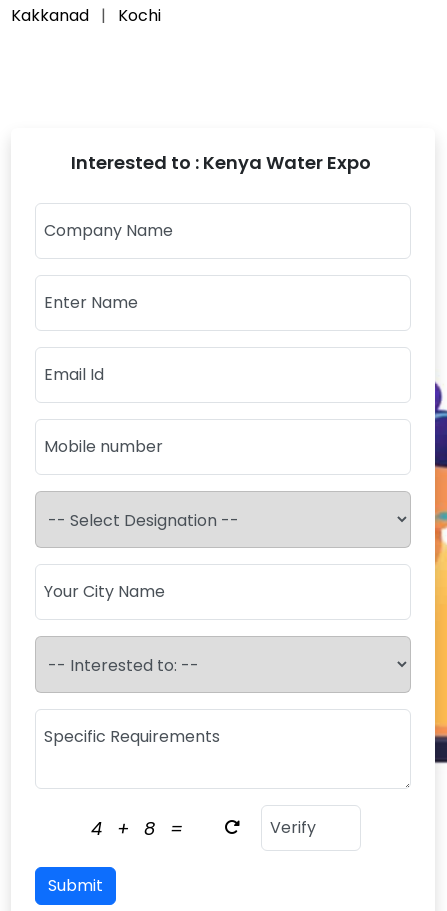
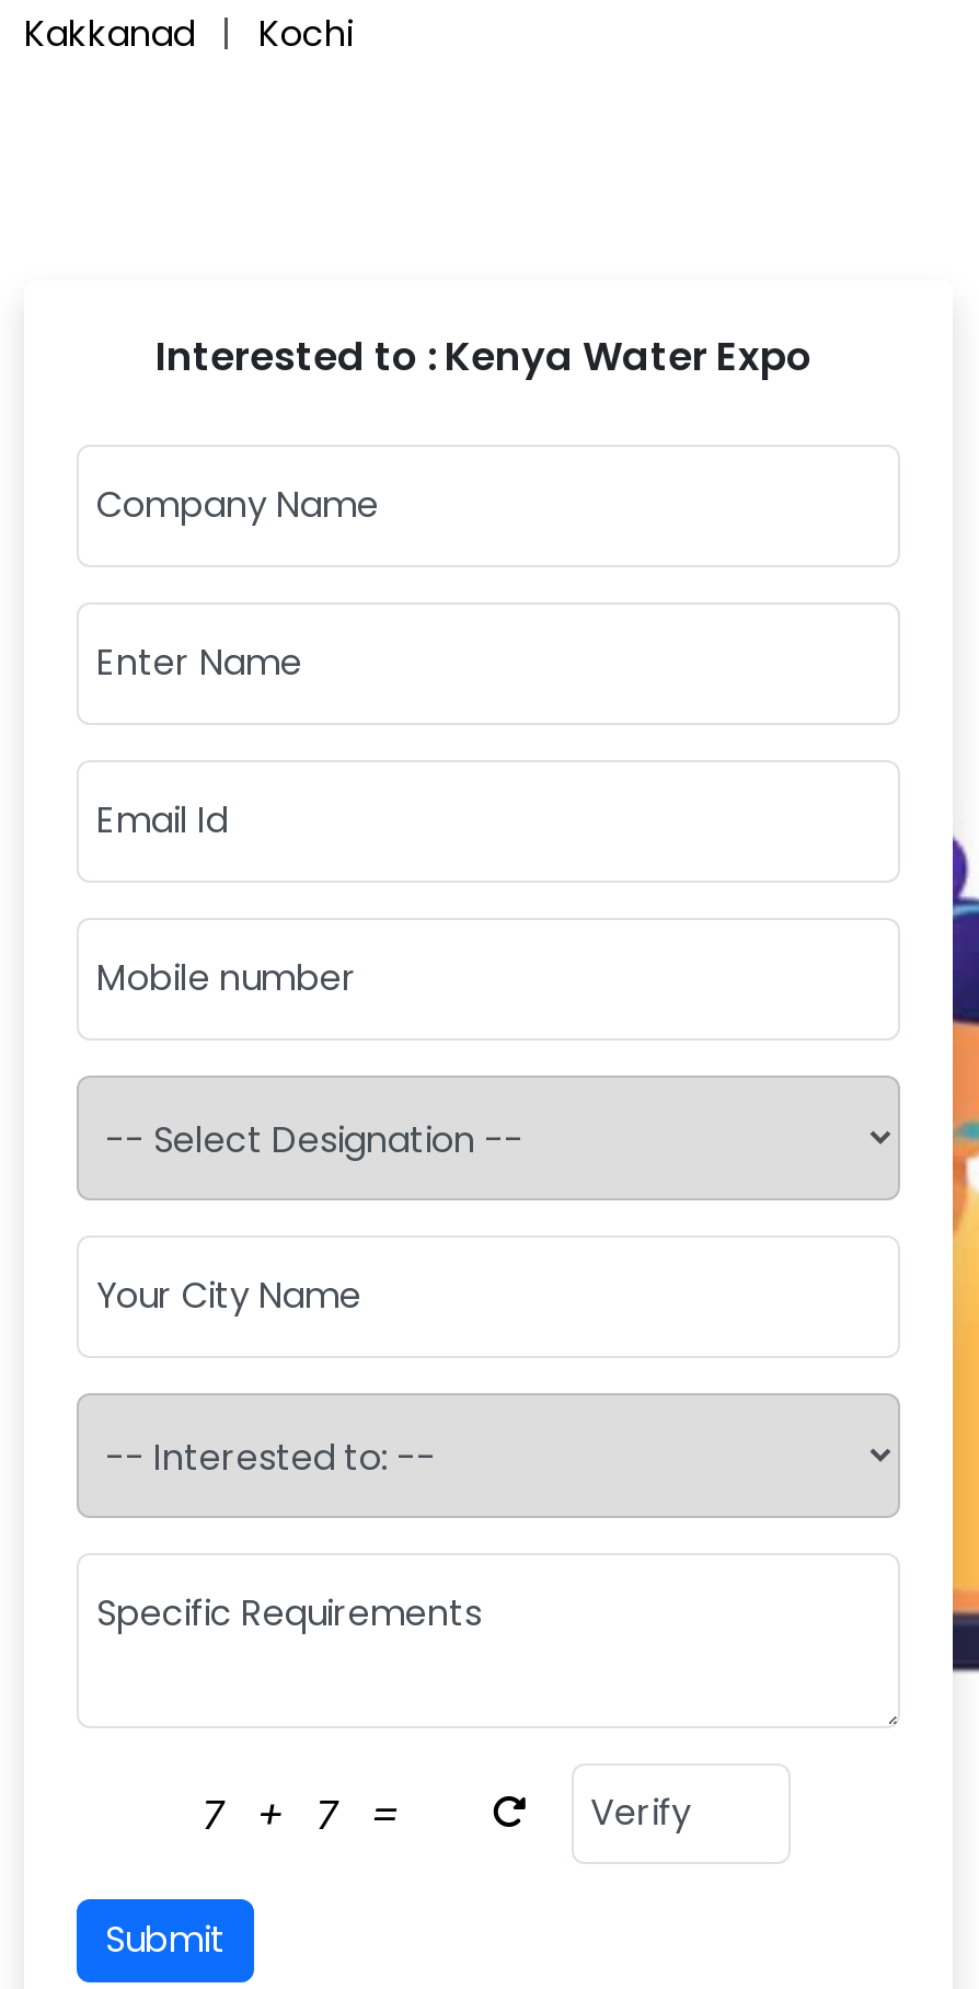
- 4 + 8 =
+ 7 + 7 =
